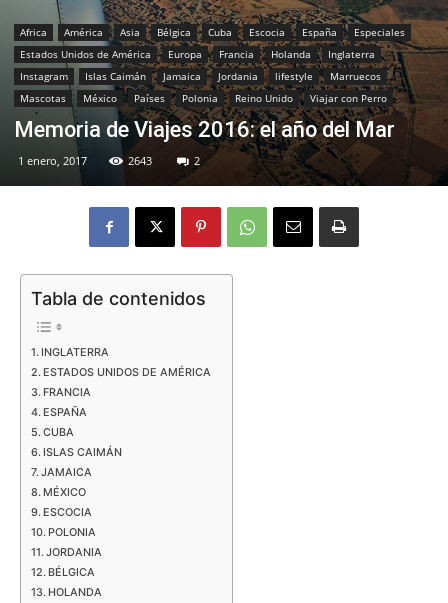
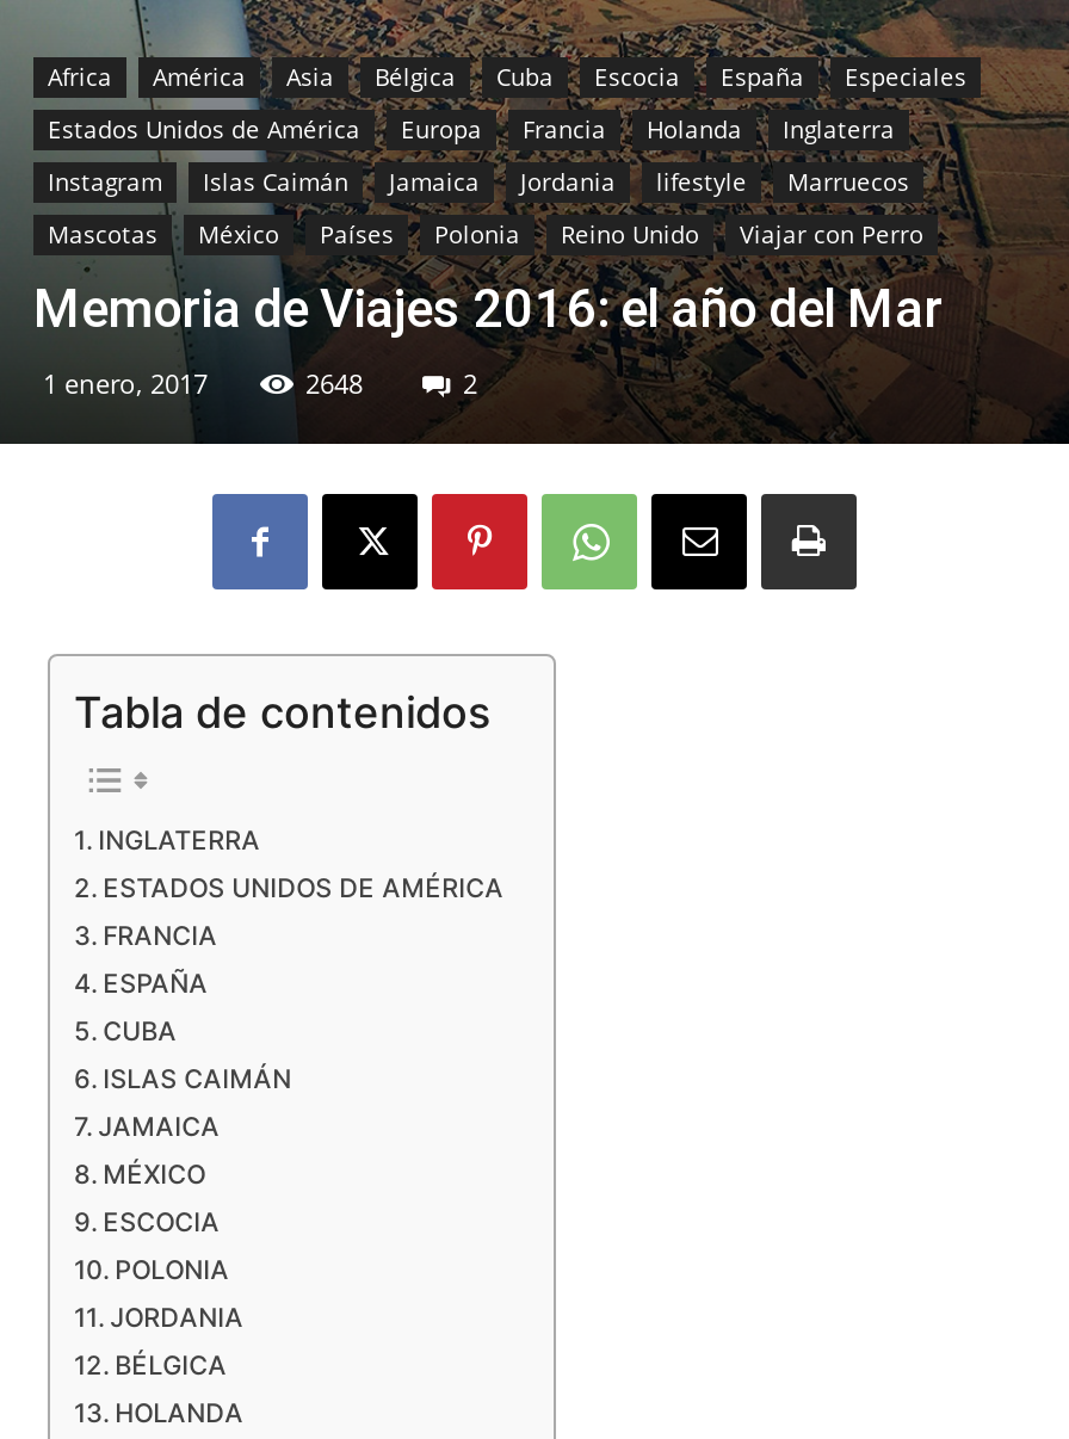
- 2643
+ 2648
